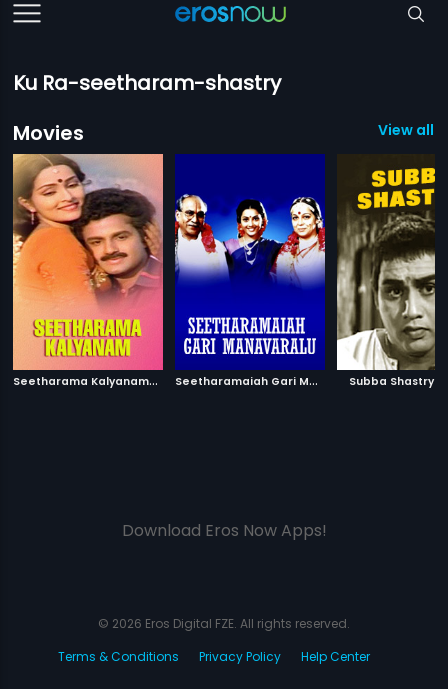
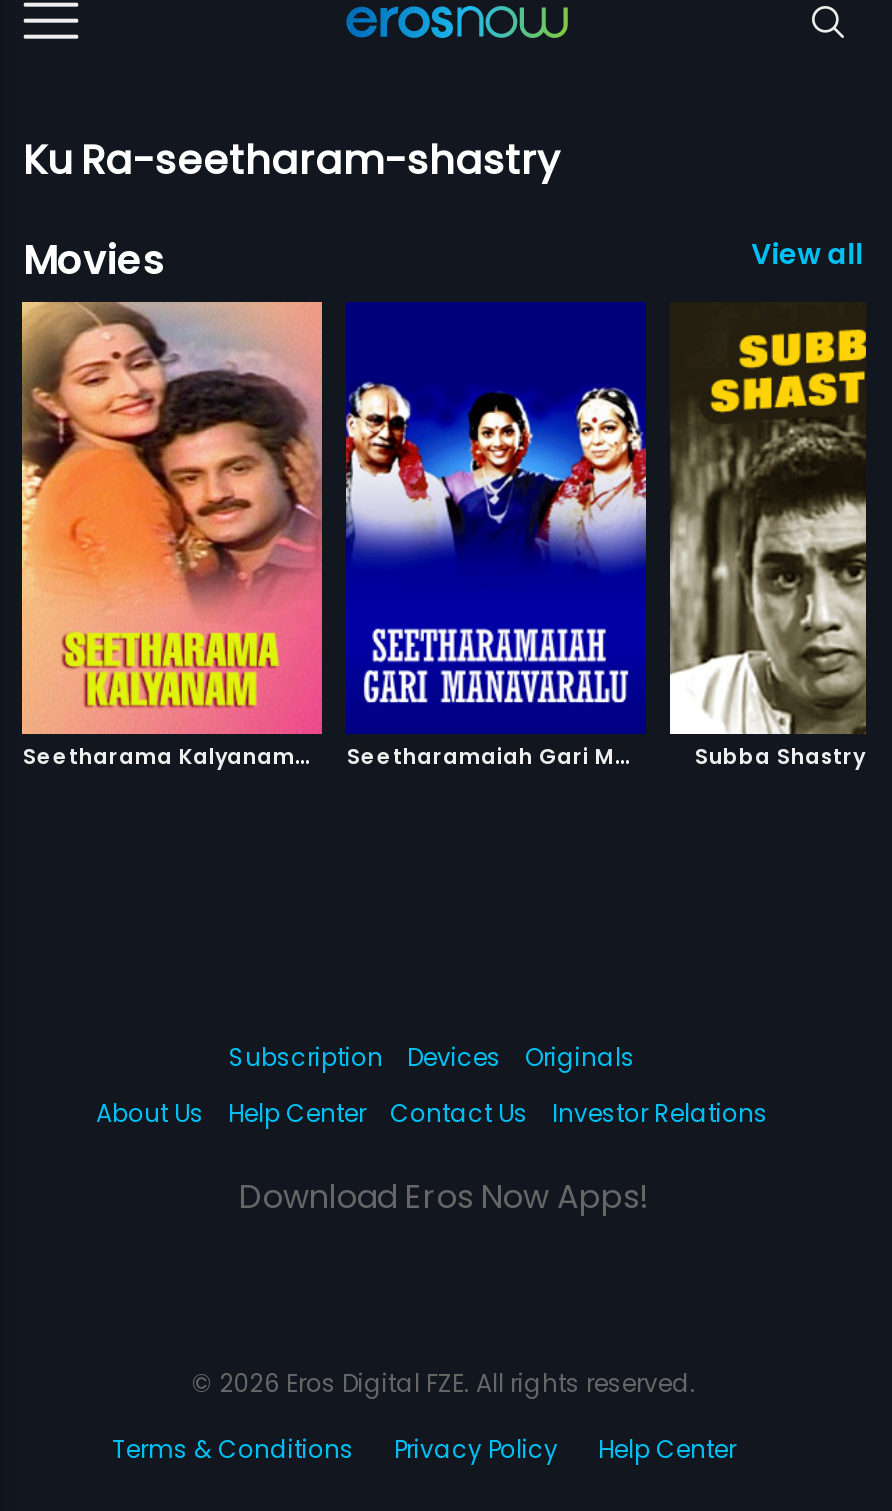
+ Subscription
+ Devices
+ Originals
+ About Us
+ Help Center
+ Contact Us
+ Investor Relations
